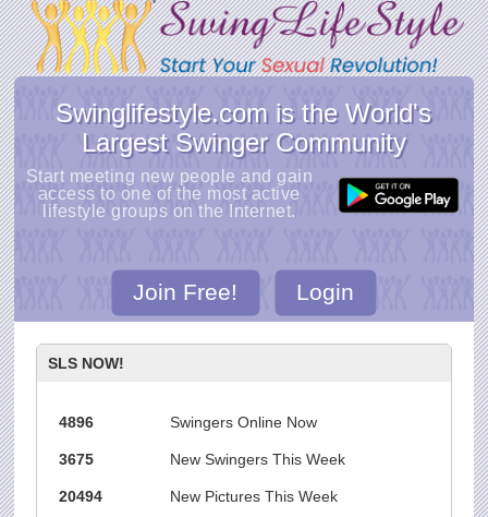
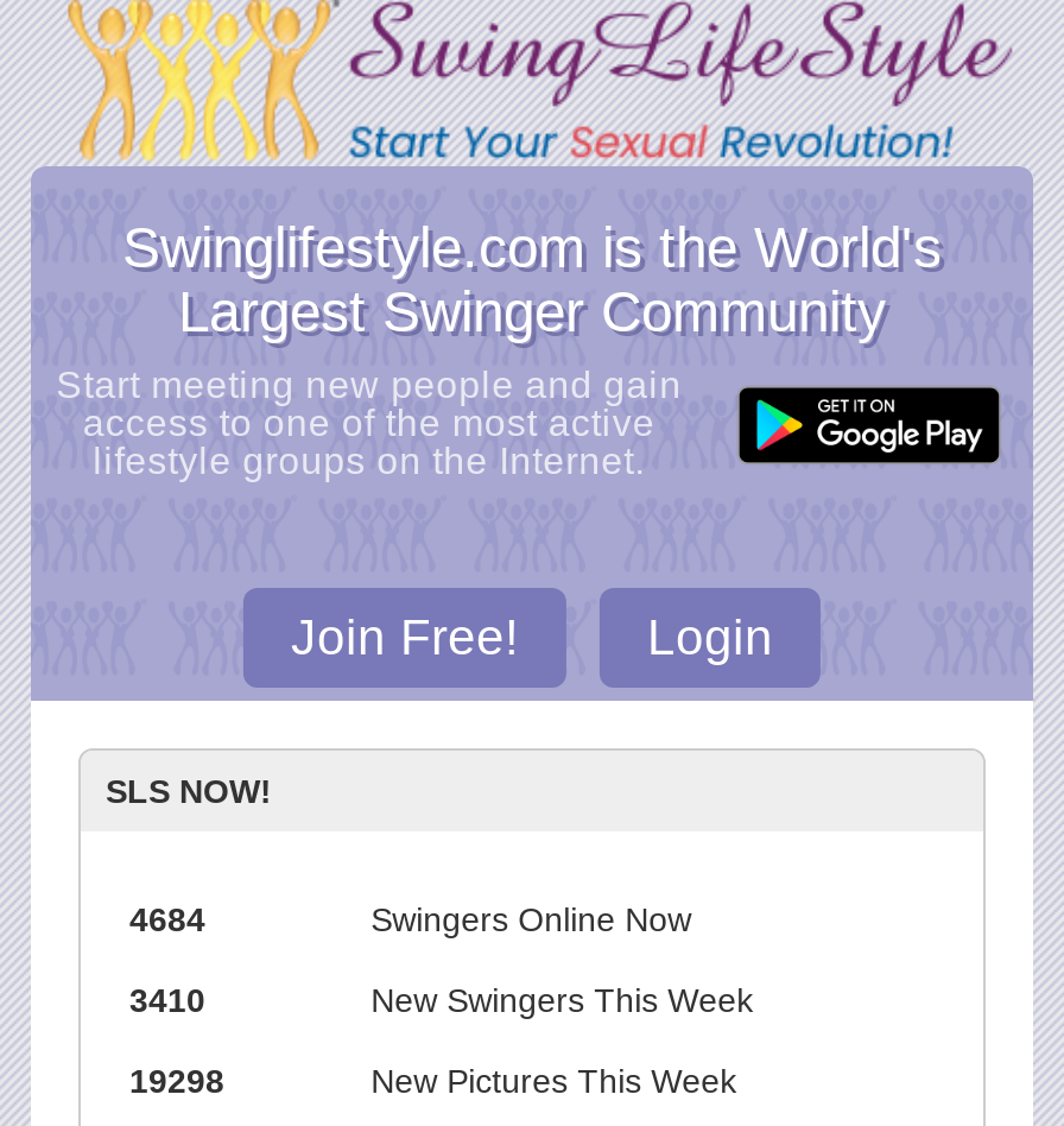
- 4896
+ 4684

- 3675
+ 3410

- 20494
+ 19298
